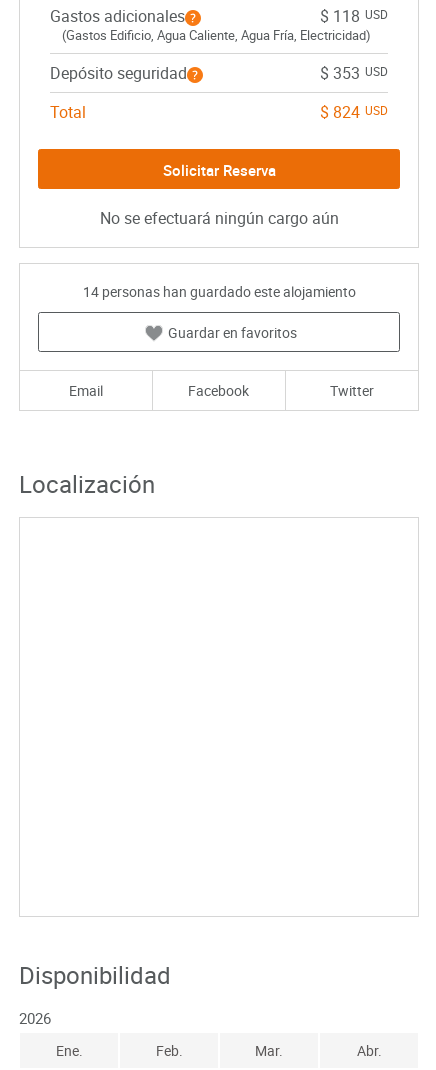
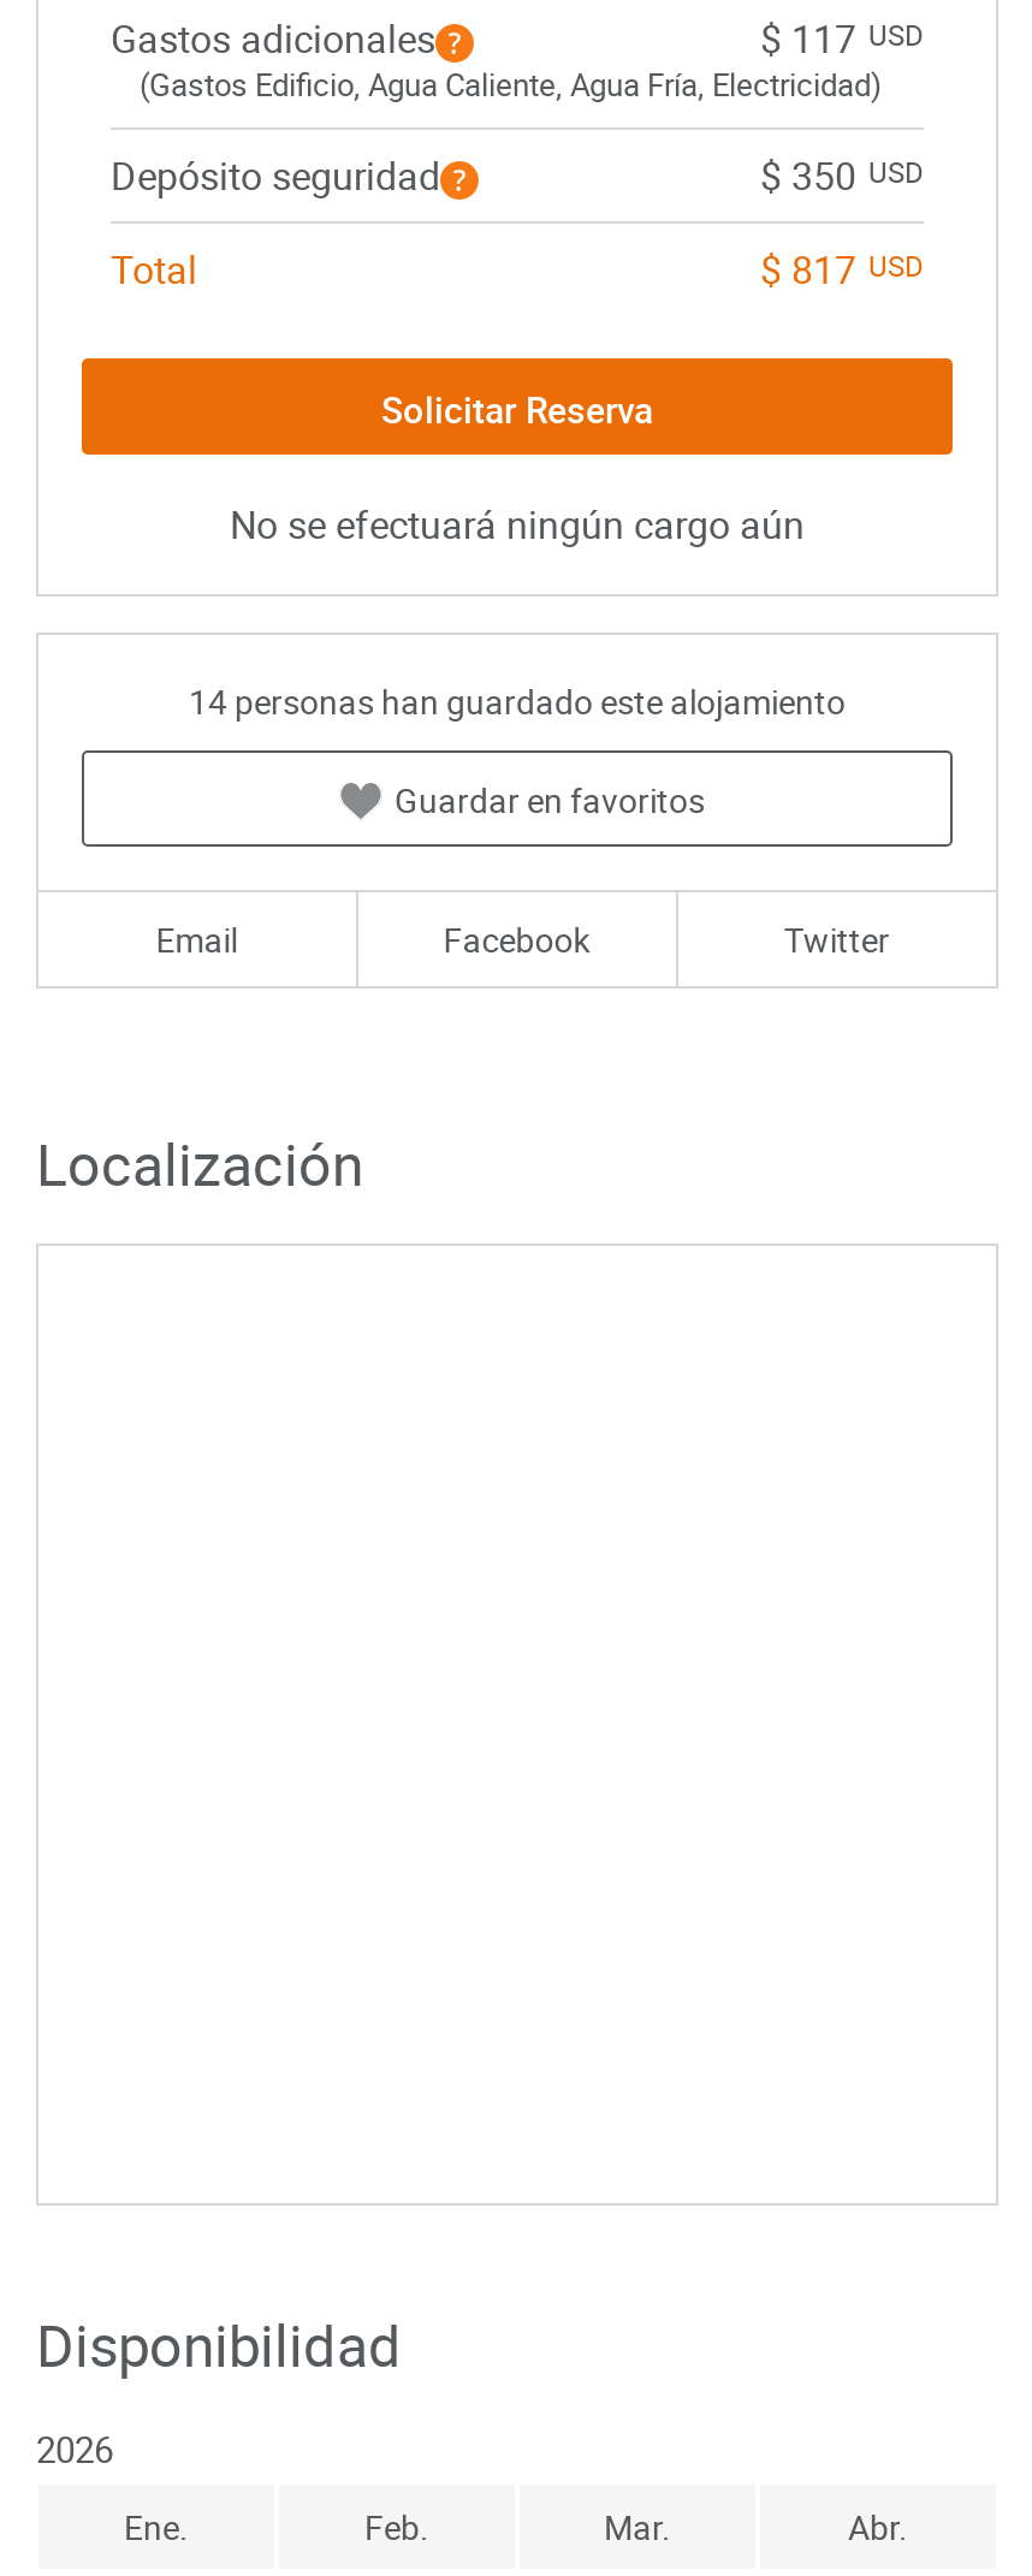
- $ 118 USD
+ $ 117 USD

- $ 353 USD
+ $ 350 USD

- $ 824 USD
+ $ 817 USD
